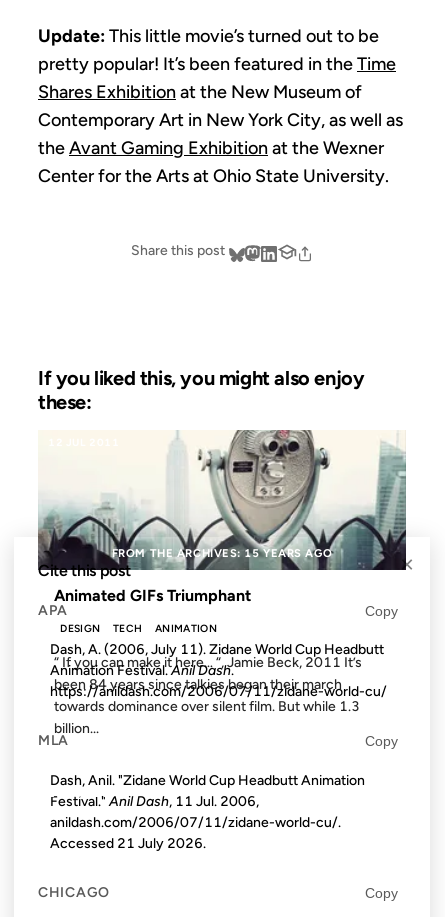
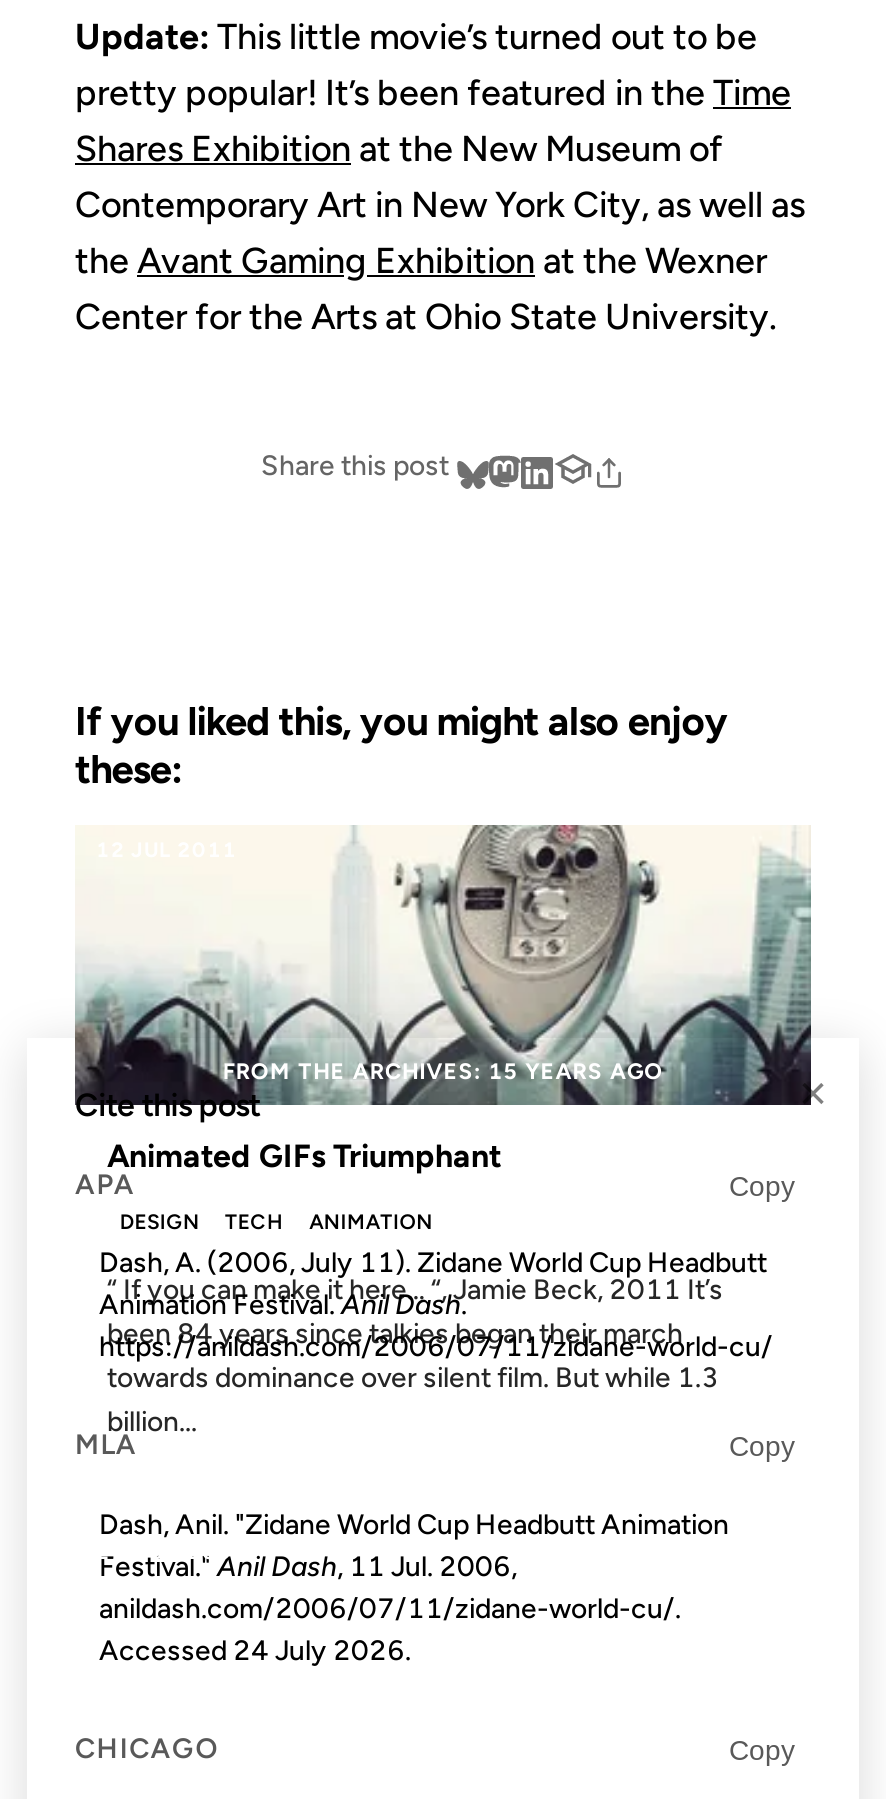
- Accessed 21 July 2026.
+ Accessed 24 July 2026.
